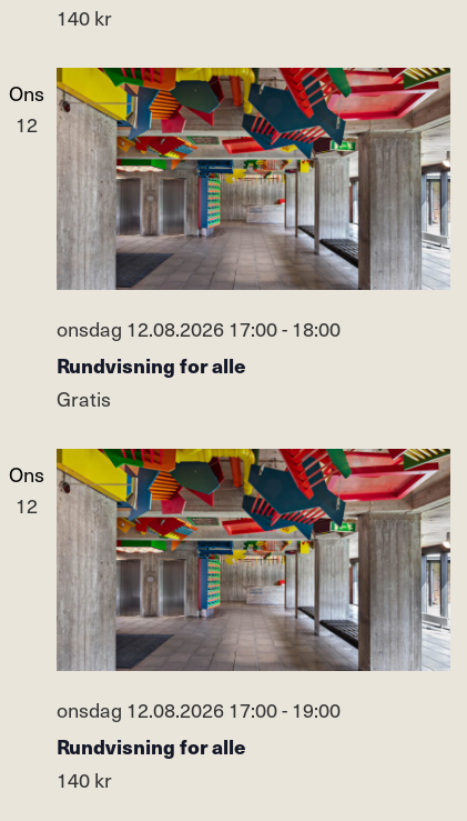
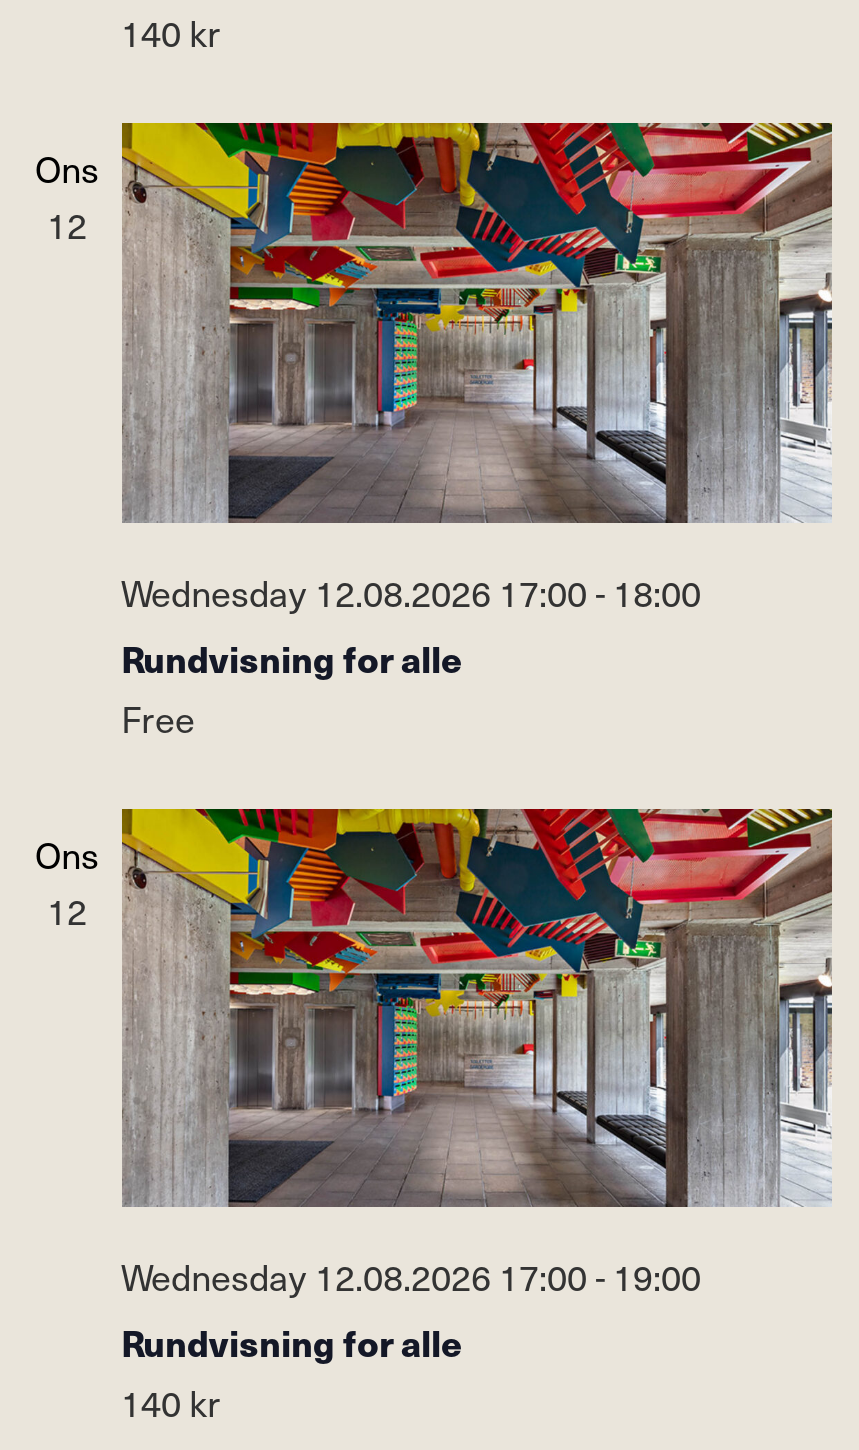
- onsdag 12.08.2026 17:00 - 18:00
+ Wednesday 12.08.2026 17:00 - 18:00

- Gratis
+ Free

- onsdag 12.08.2026 17:00 - 19:00
+ Wednesday 12.08.2026 17:00 - 19:00
